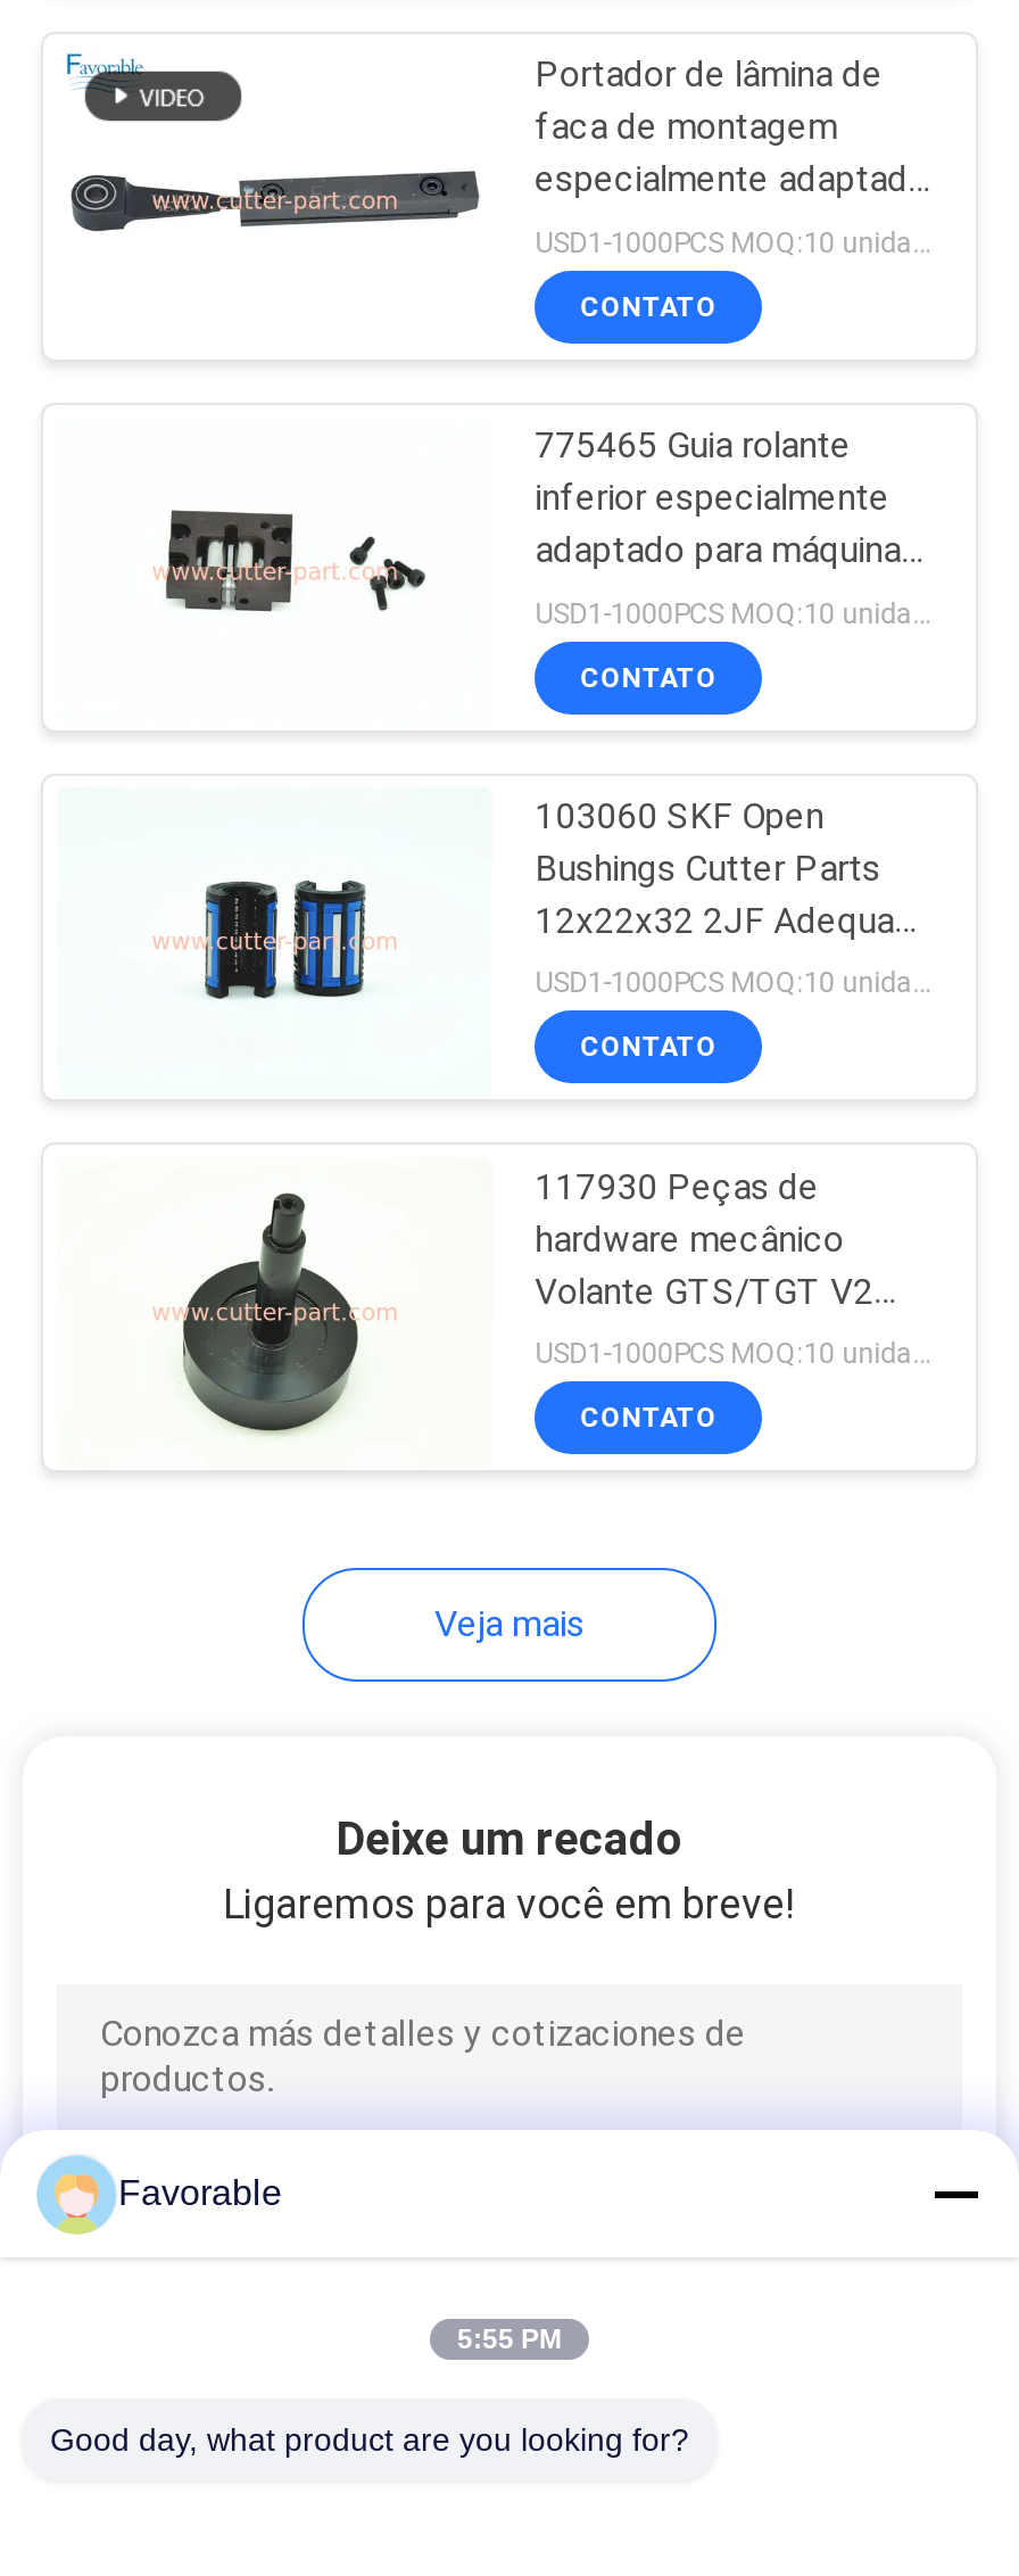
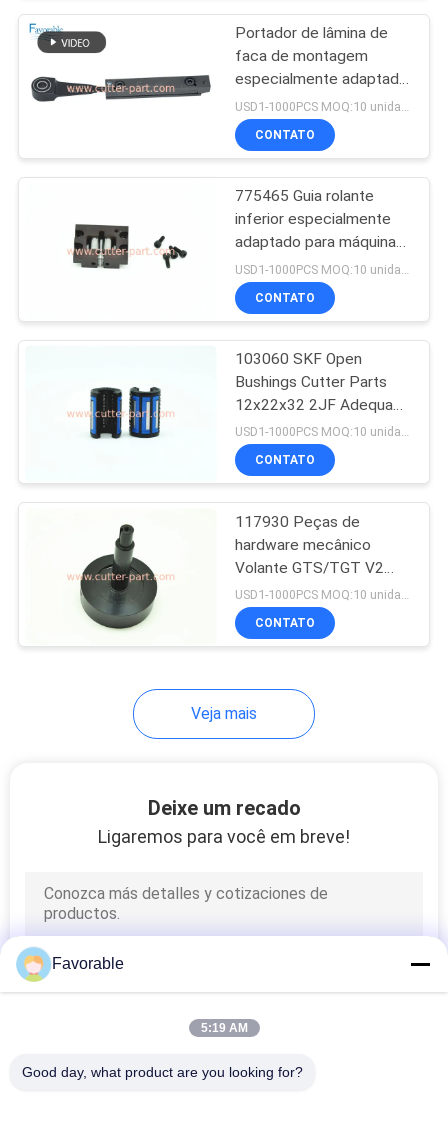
- 5:55 PM
+ 5:19 AM
